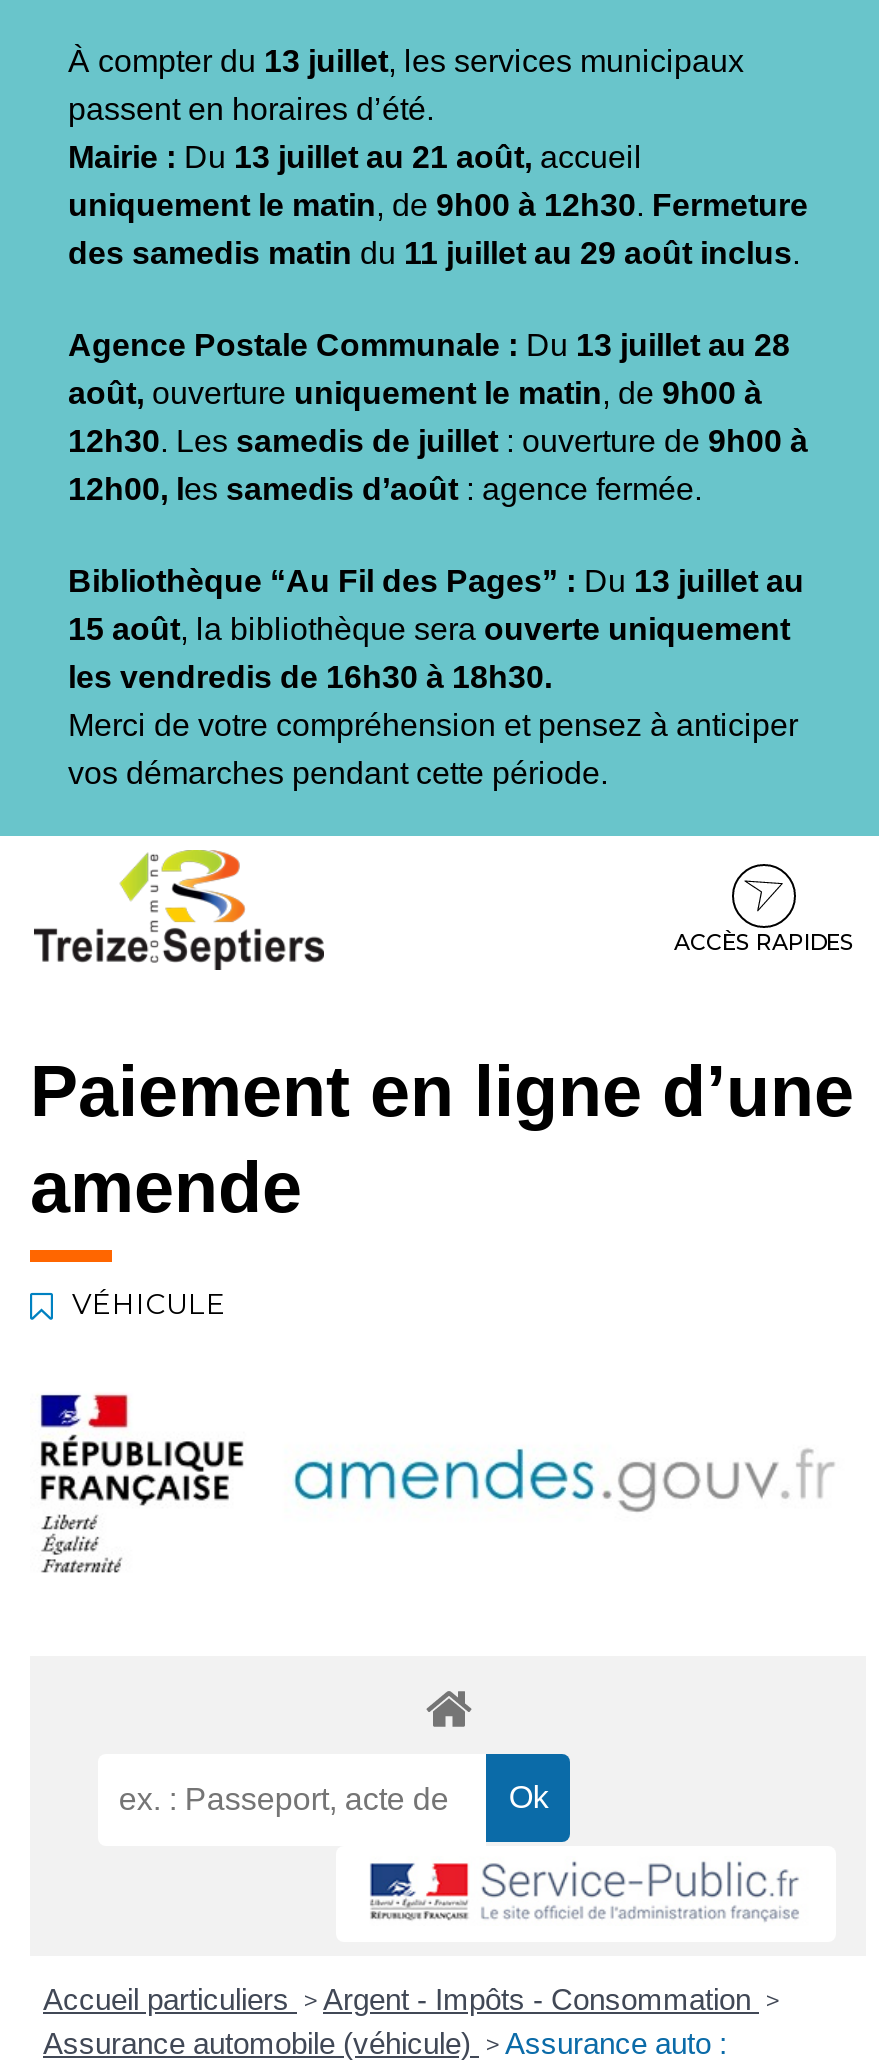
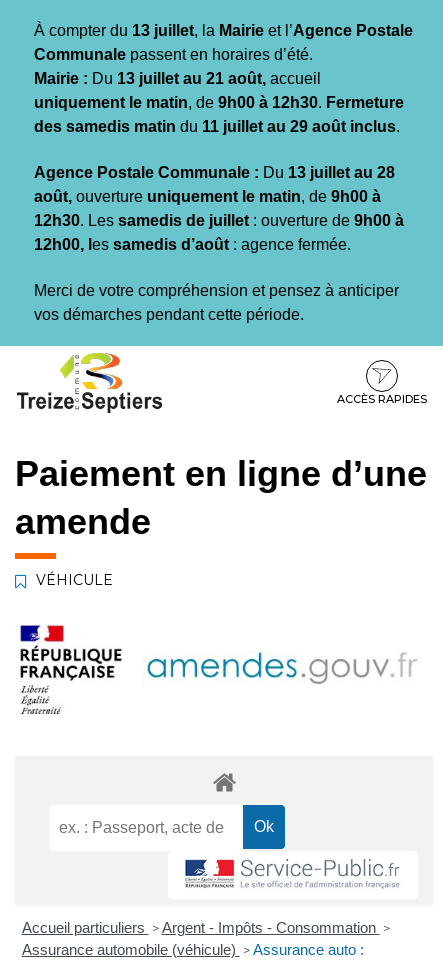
- À compter du 13 juillet, les services municipaux
- passent en horaires d’été.
+ À compter du 13 juillet, la Mairie et l’Agence Postale
+ Communale passent en horaires d’été.

- Bibliothèque “Au Fil des Pages” : Du 13 juillet au
- 15 août, la bibliothèque sera ouverte uniquement
- les vendredis de 16h30 à 18h30.
